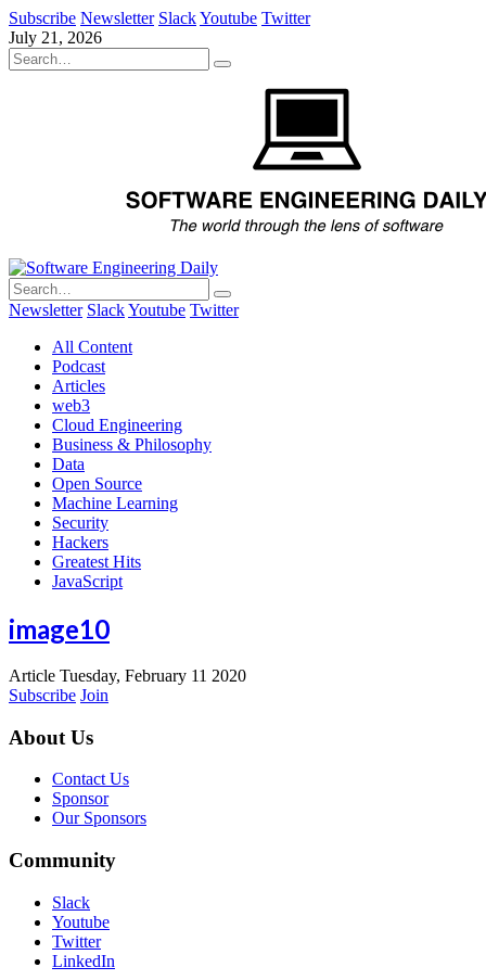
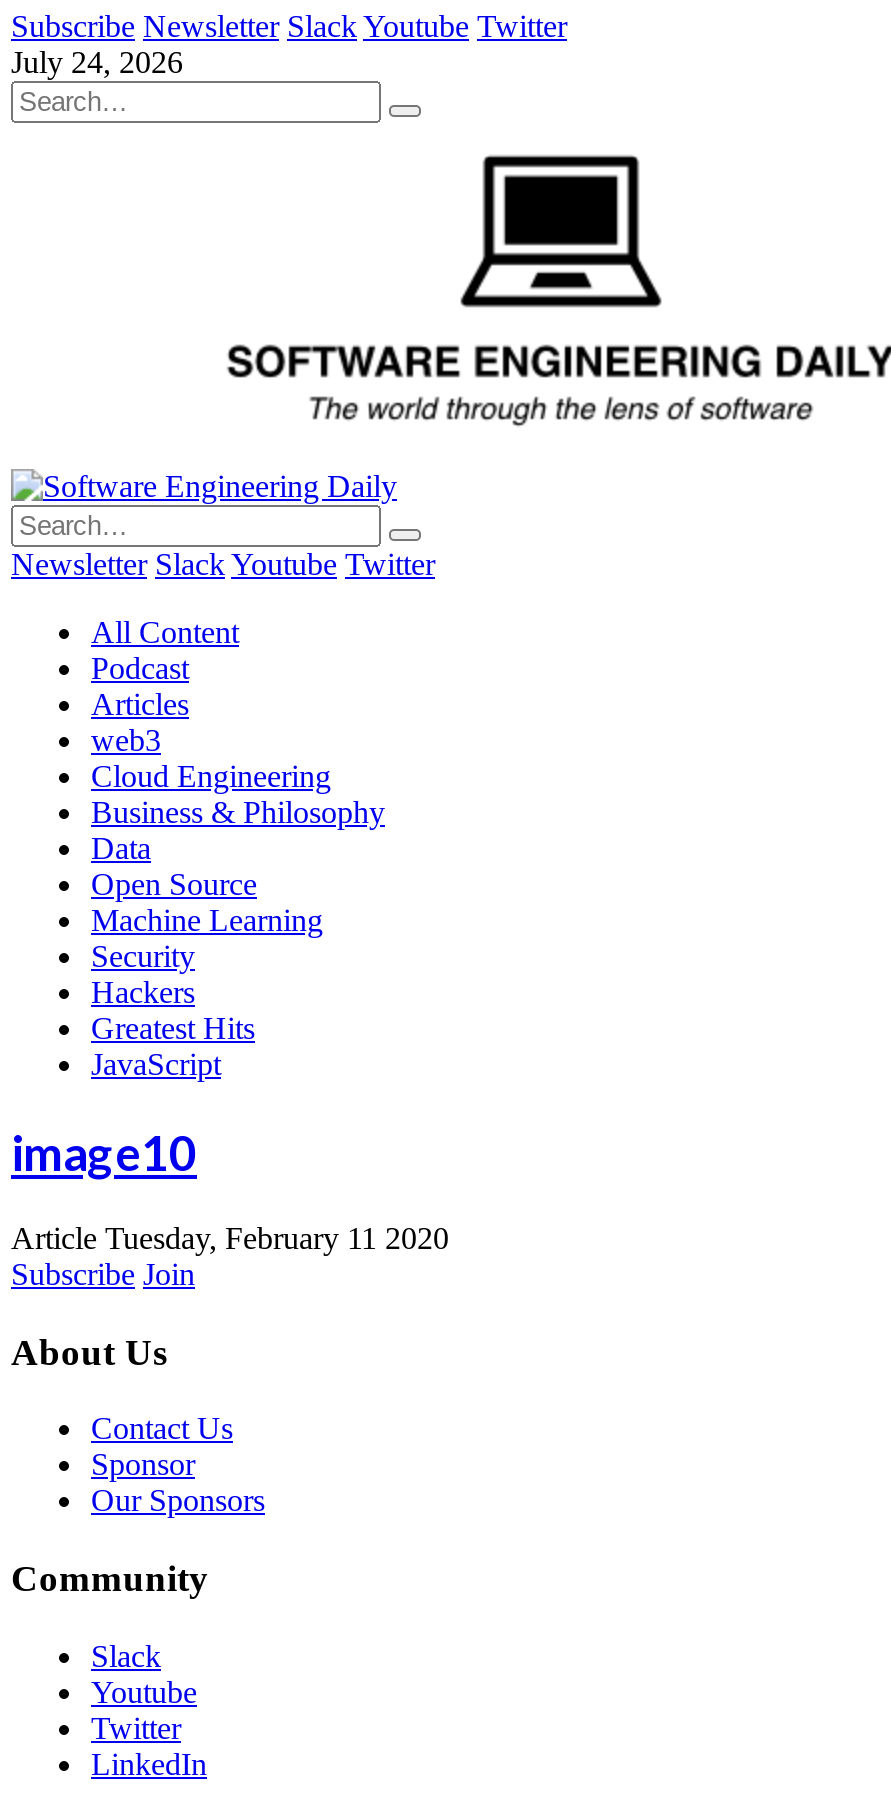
- July 21, 2026
+ July 24, 2026
